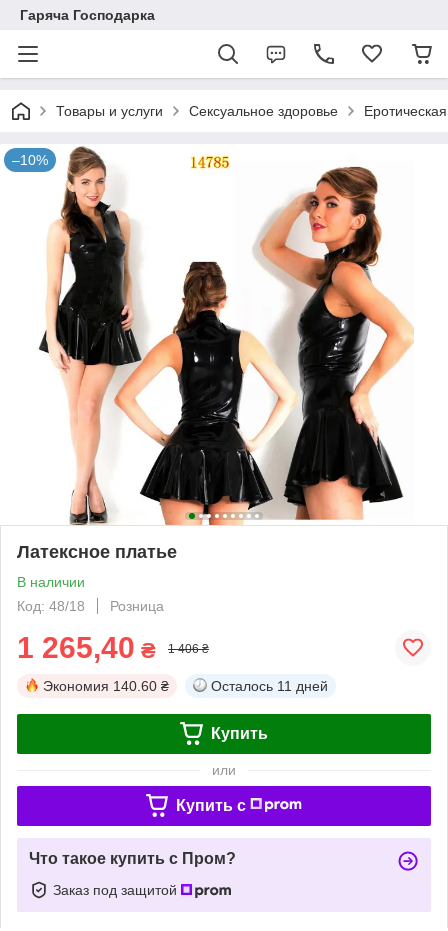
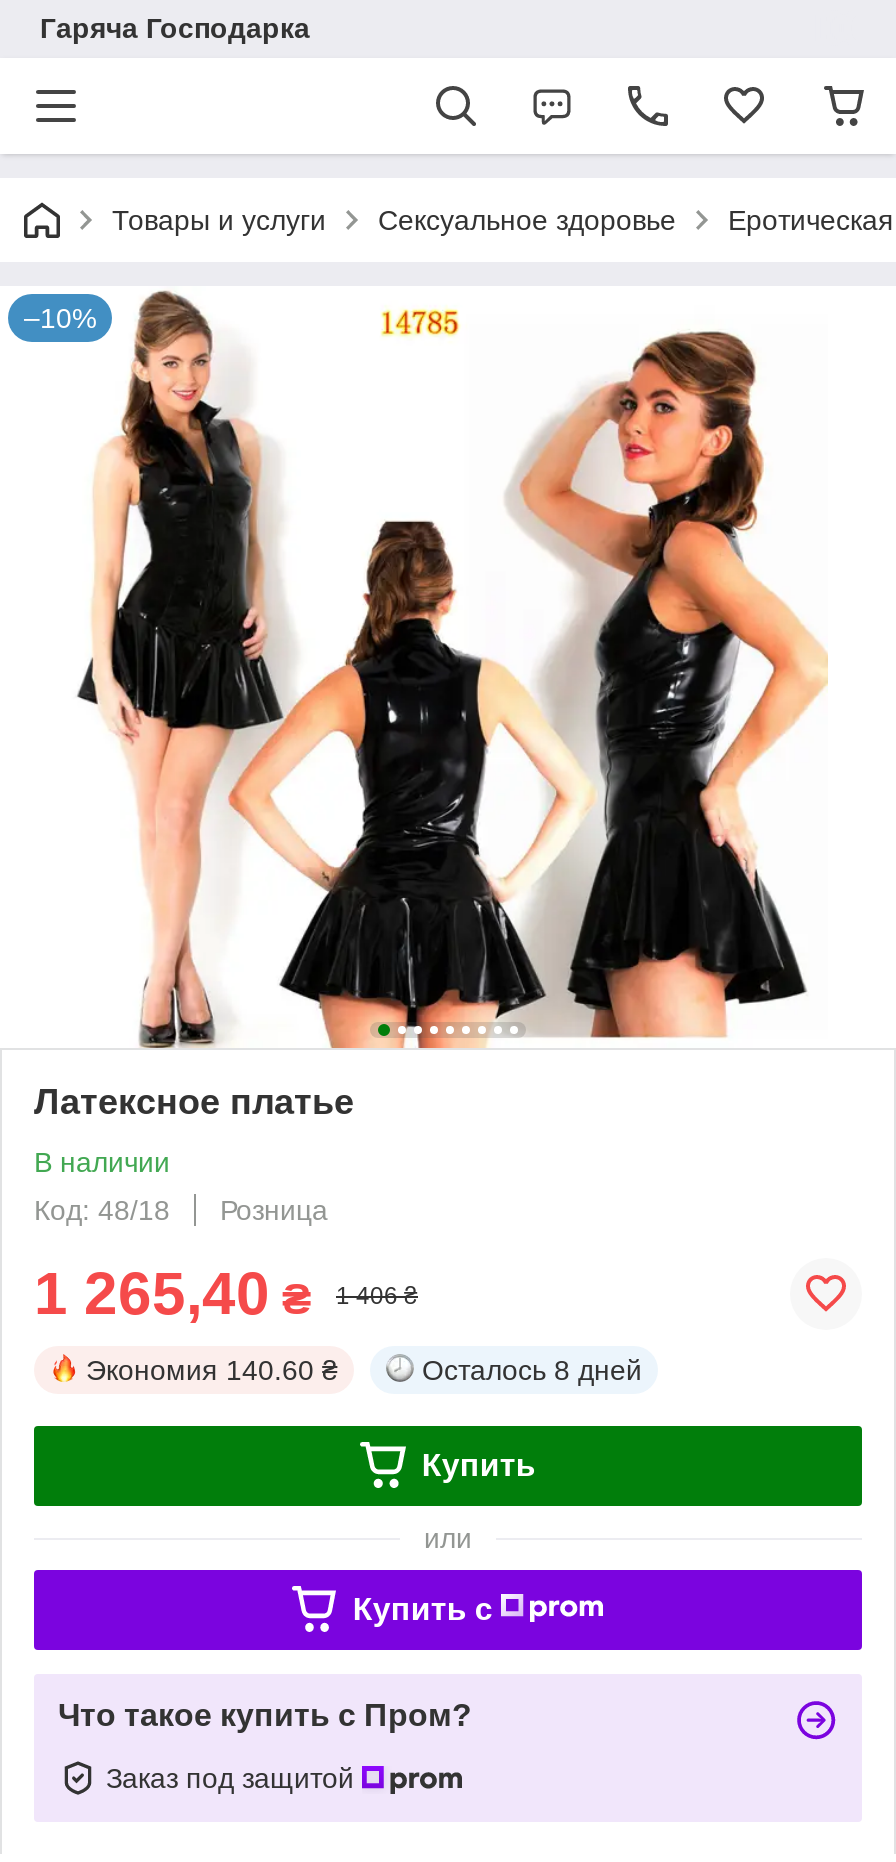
- Осталось 11 дней
+ Осталось 8 дней
